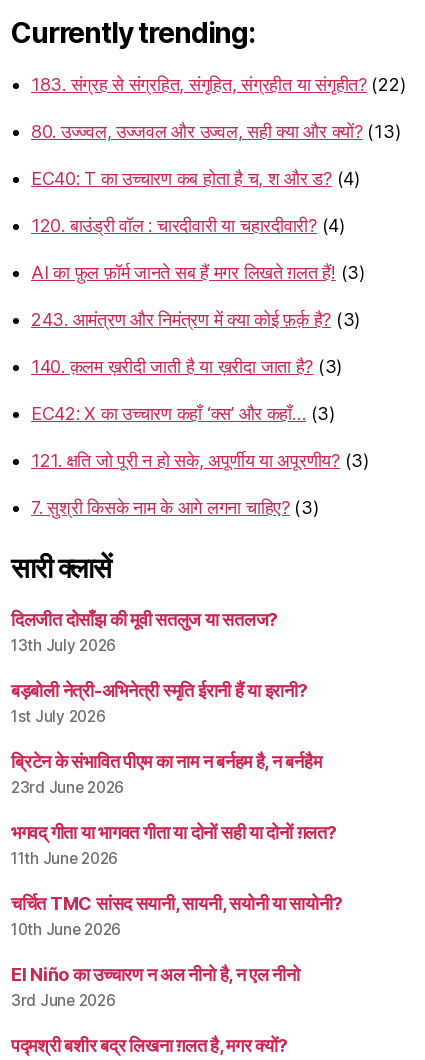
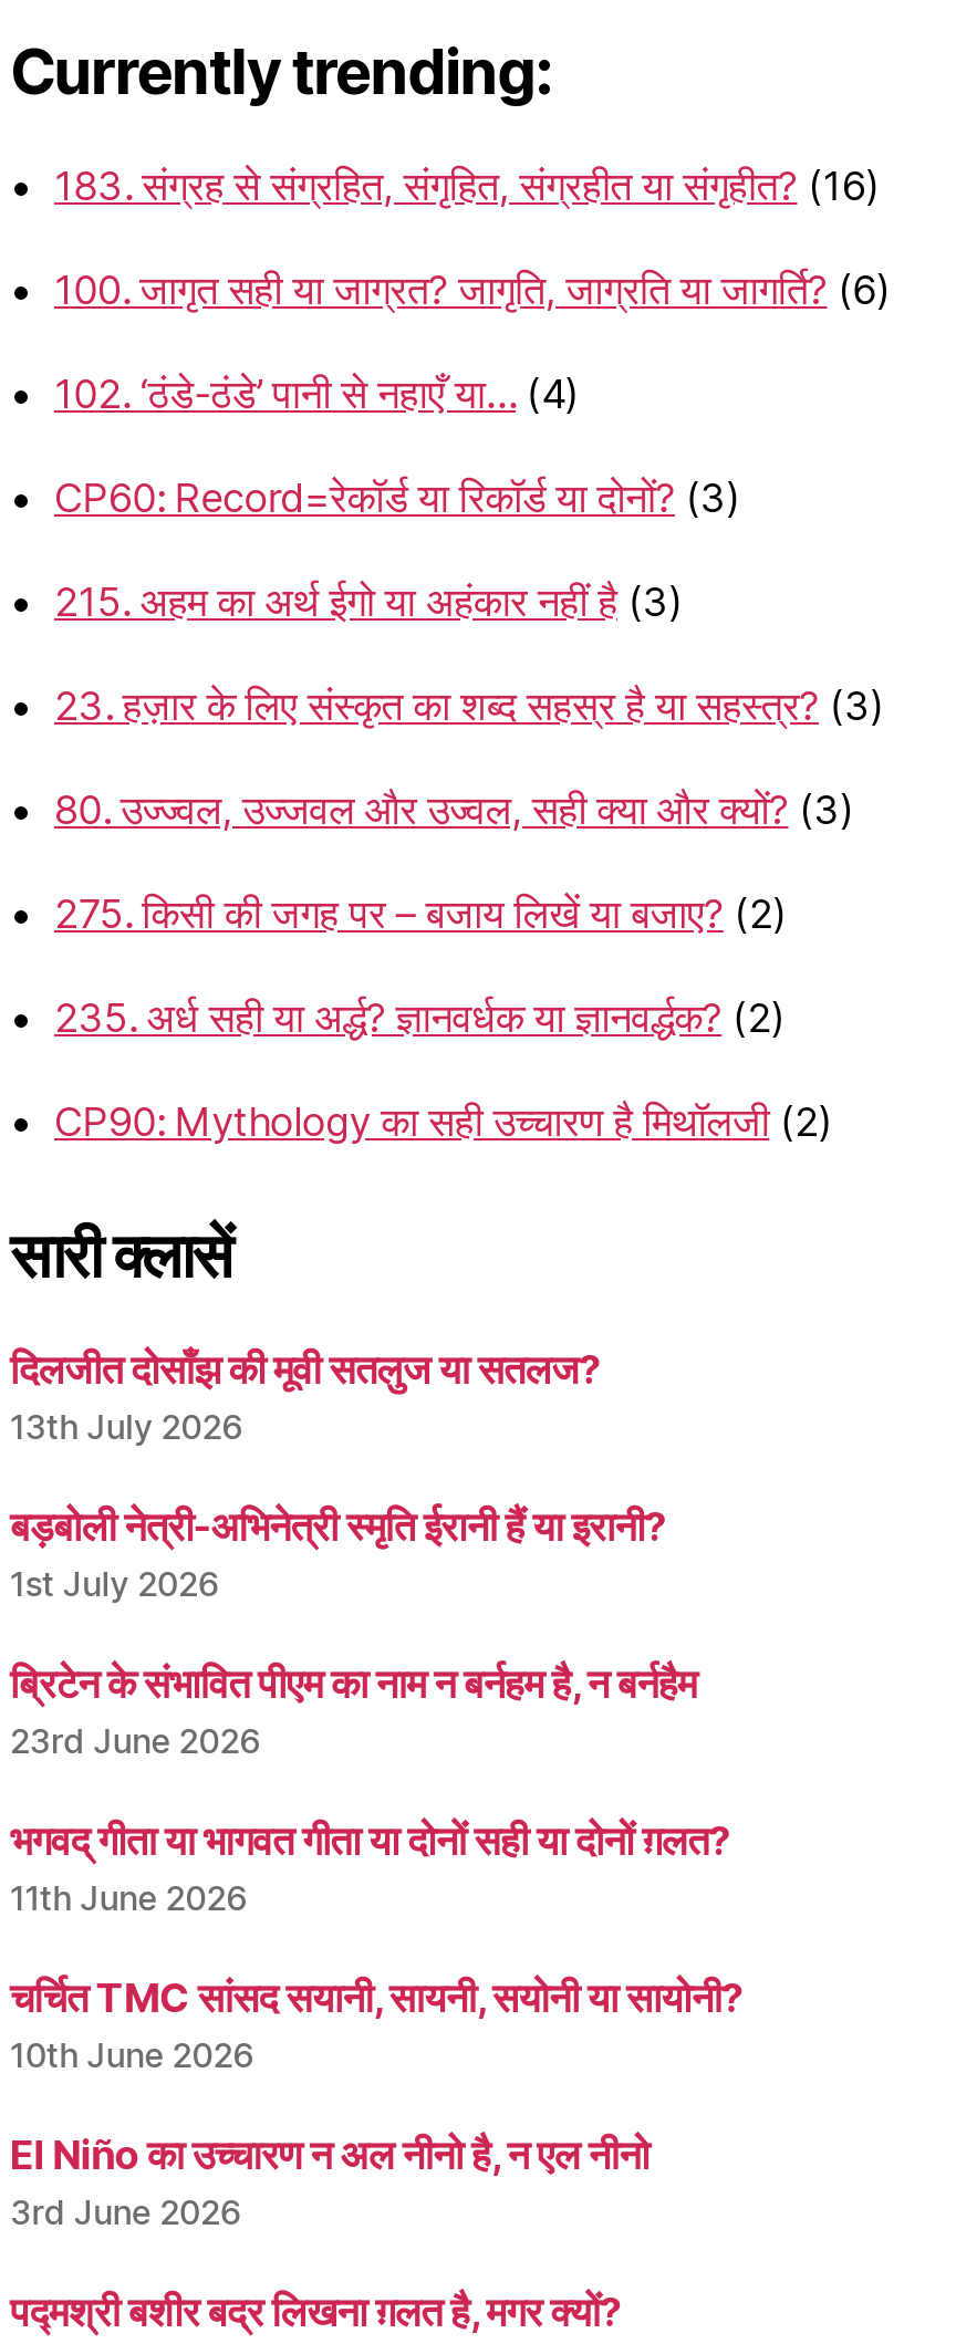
- 183. संग्रह से संग्रहित, संगृहित, संग्रहीत या संगृहीत? (22)
+ 183. संग्रह से संग्रहित, संगृहित, संग्रहीत या संगृहीत? (16)

- 80. उज्ज्वल, उज्जवल और उज्वल, सही क्या और क्यों? (13)
+ 100. जागृत सही या जाग्रत? जागृति, जाग्रति या जागर्ति? (6)

- EC40: T का उच्चारण कब होता है च, श और ड? (4)
+ 102. ‘ठंडे-ठंडे’ पानी से नहाएँ या… (4)

- 120. बाउंड्री वॉल : चारदीवारी या चहारदीवारी? (4)
+ CP60: Record=रेकॉर्ड या रिकॉर्ड या दोनों? (3)

- AI का फ़ुल फ़ॉर्म जानते सब हैं मगर लिखते ग़लत हैं! (3)
+ 215. अहम का अर्थ ईगो या अहंकार नहीं है (3)

- 243. आमंत्रण और निमंत्रण में क्या कोई फ़र्क़ है? (3)
+ 23. हज़ार के लिए संस्कृत का शब्द सहस्र है या सहस्त्र? (3)

- 140. क़लम ख़रीदी जाती है या ख़रीदा जाता है? (3)
+ 80. उज्ज्वल, उज्जवल और उज्वल, सही क्या और क्यों? (3)

- EC42: X का उच्चारण कहाँ ‘क्स’ और कहाँ… (3)
+ 275. किसी की जगह पर – बजाय लिखें या बजाए? (2)

- 121. क्षति जो पूरी न हो सके, अपूर्णीय या अपूरणीय? (3)
+ 235. अर्ध सही या अर्द्ध? ज्ञानवर्धक या ज्ञानवर्द्धक? (2)

- 7. सुश्री किसके नाम के आगे लगना चाहिए? (3)
+ CP90: Mythology का सही उच्चारण है मिथॉलजी (2)
